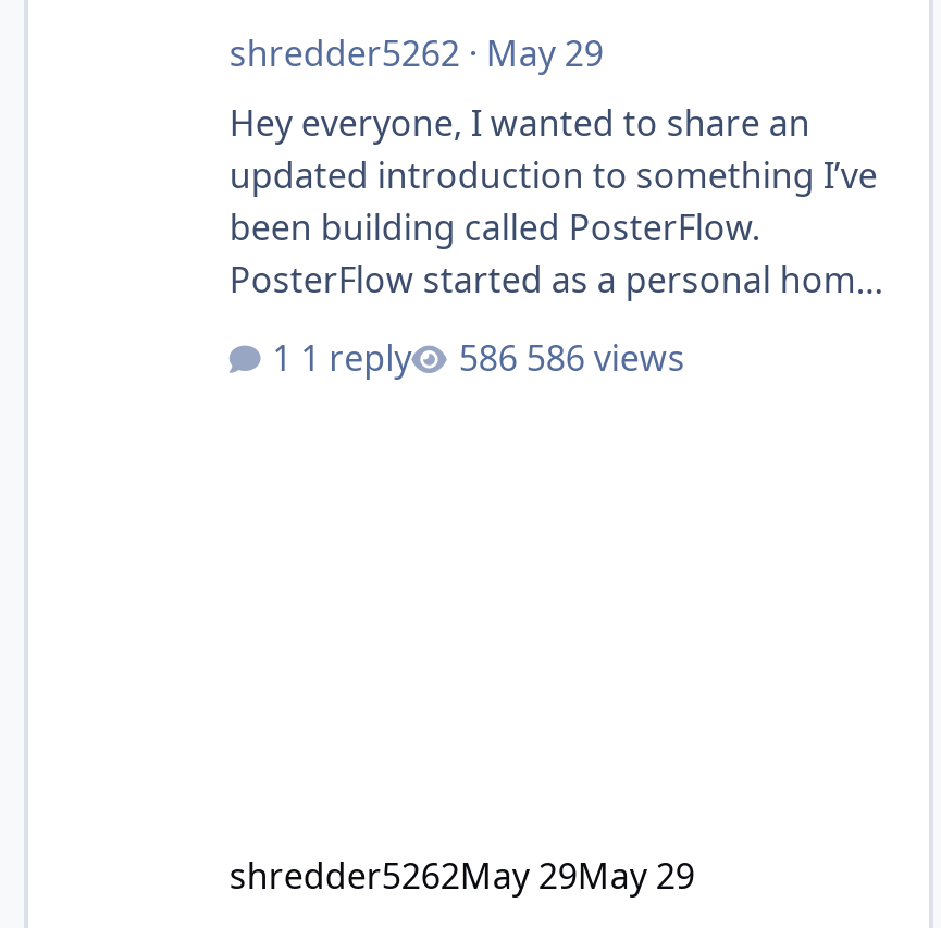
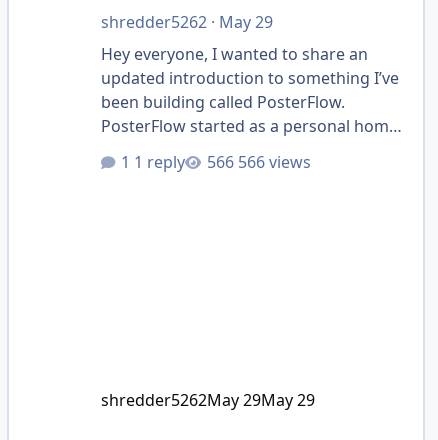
- 586 views
+ 566 views
